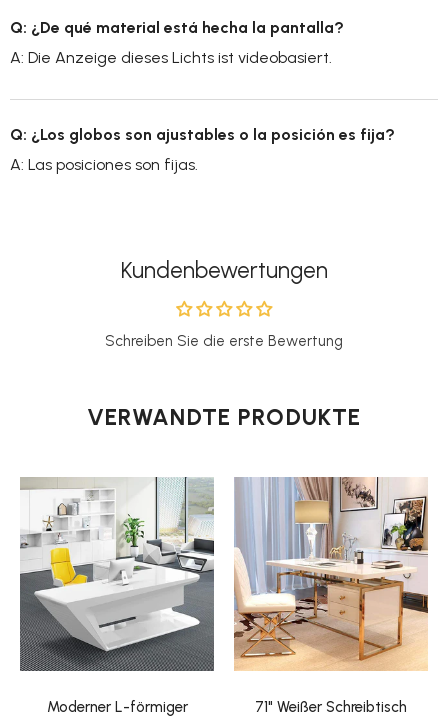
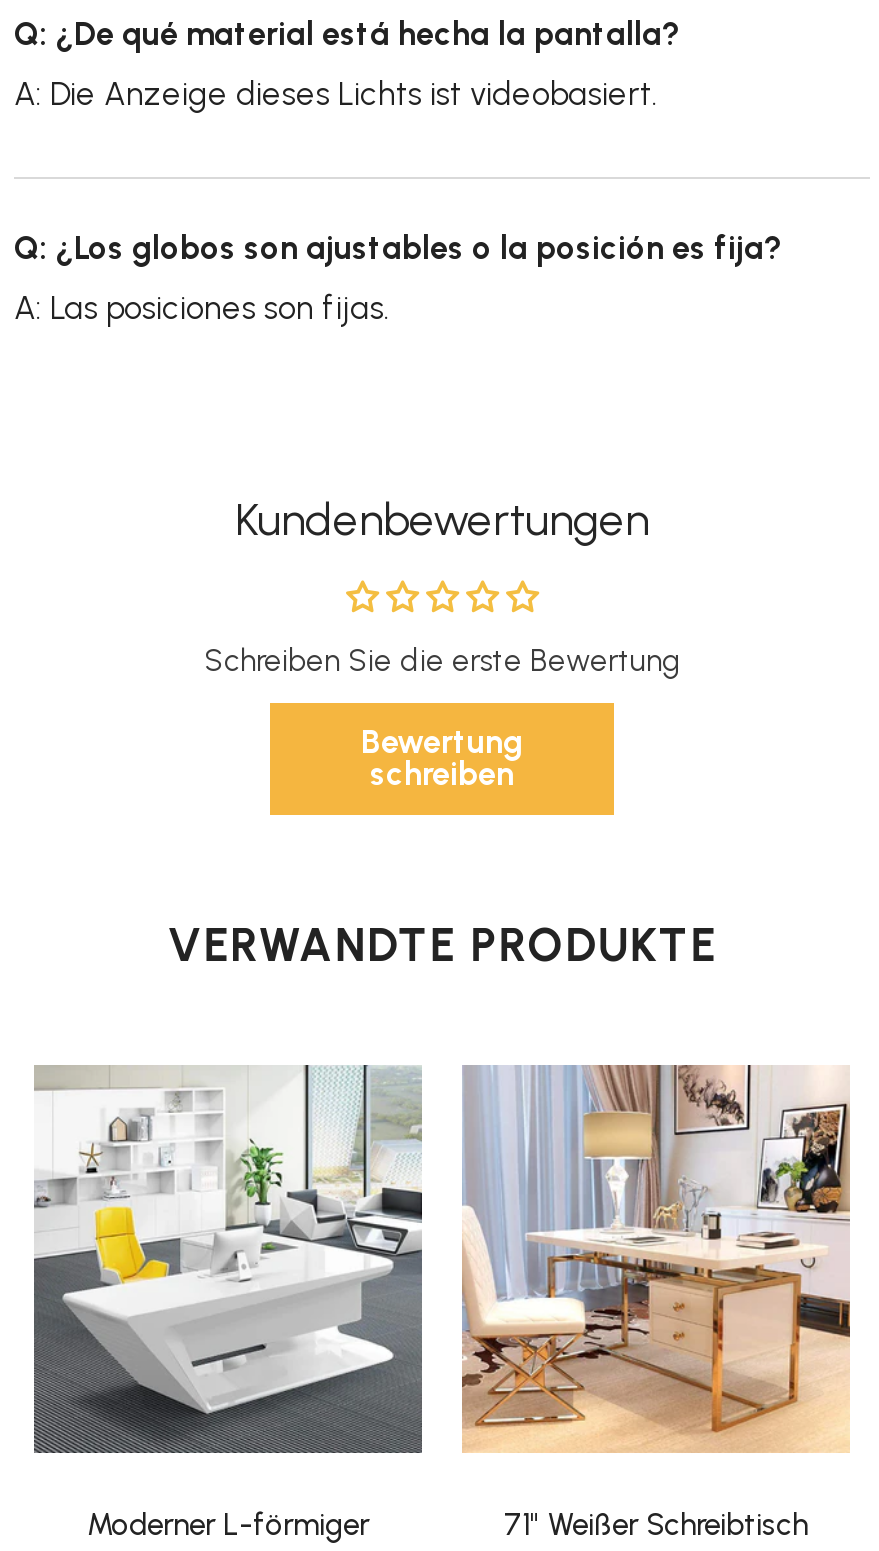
+ Bewertung
+ schreiben
